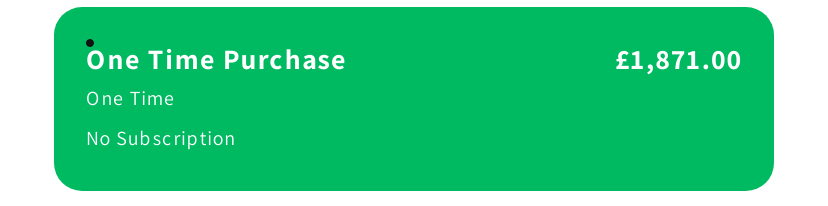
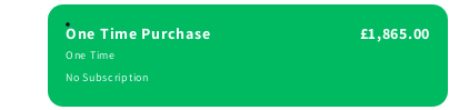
- £1,871.00
+ £1,865.00
